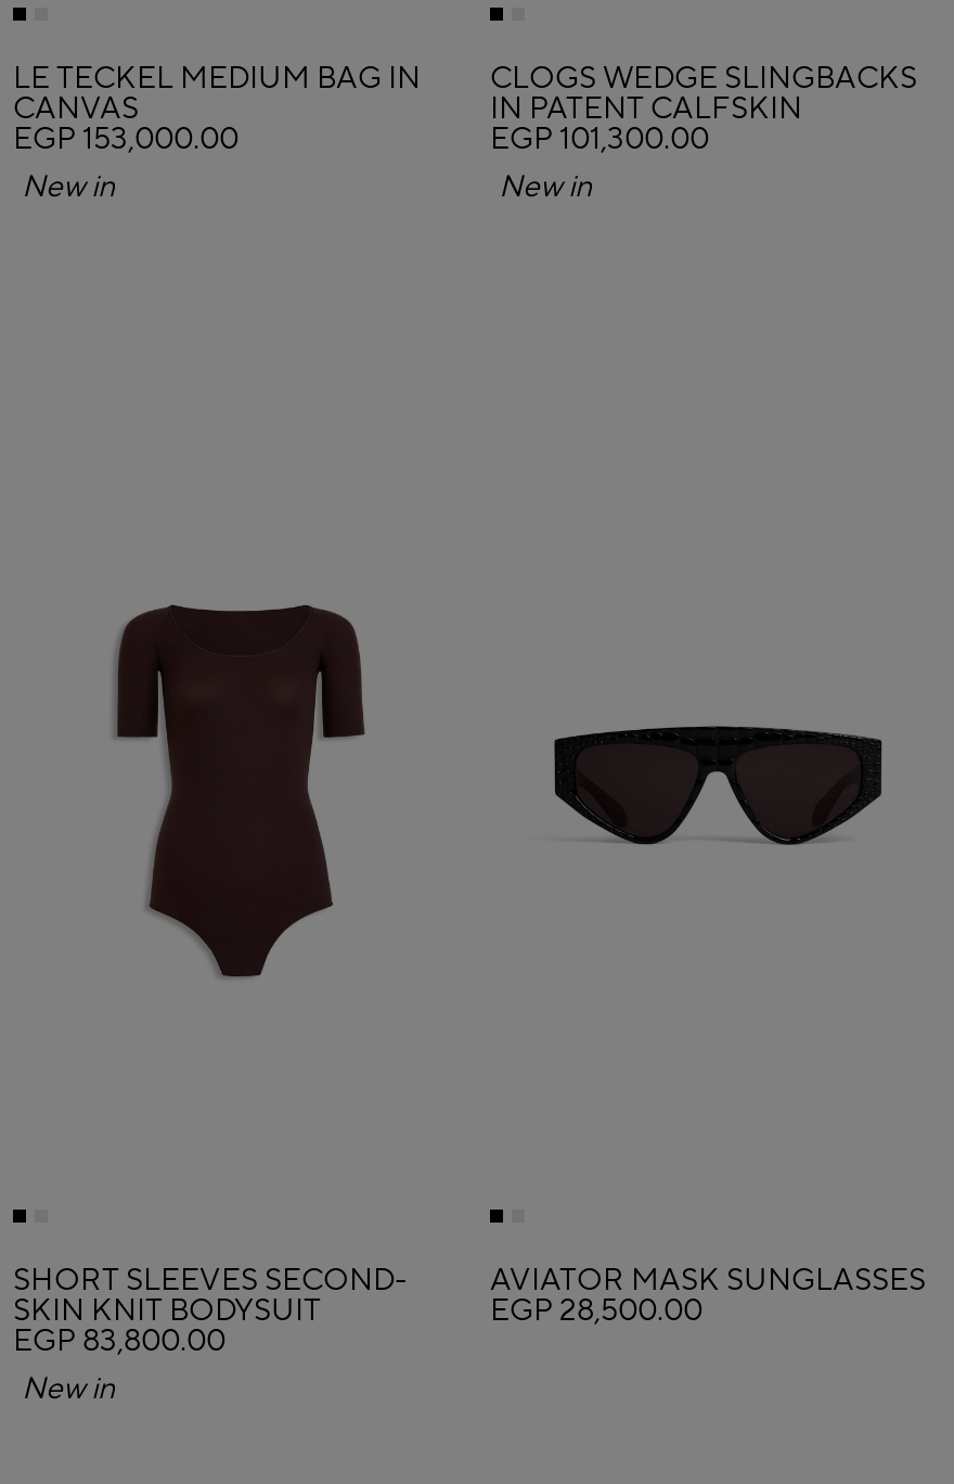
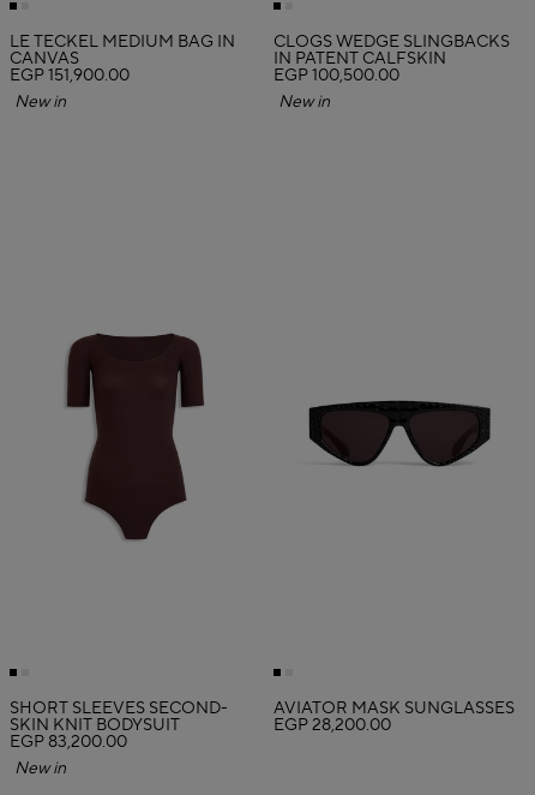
- EGP 153,000.00
+ EGP 151,900.00

- EGP 101,300.00
+ EGP 100,500.00

- EGP 28,500.00
+ EGP 28,200.00

- EGP 83,800.00
+ EGP 83,200.00
